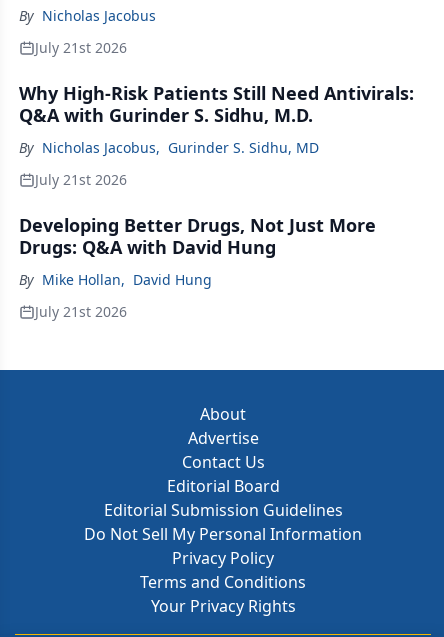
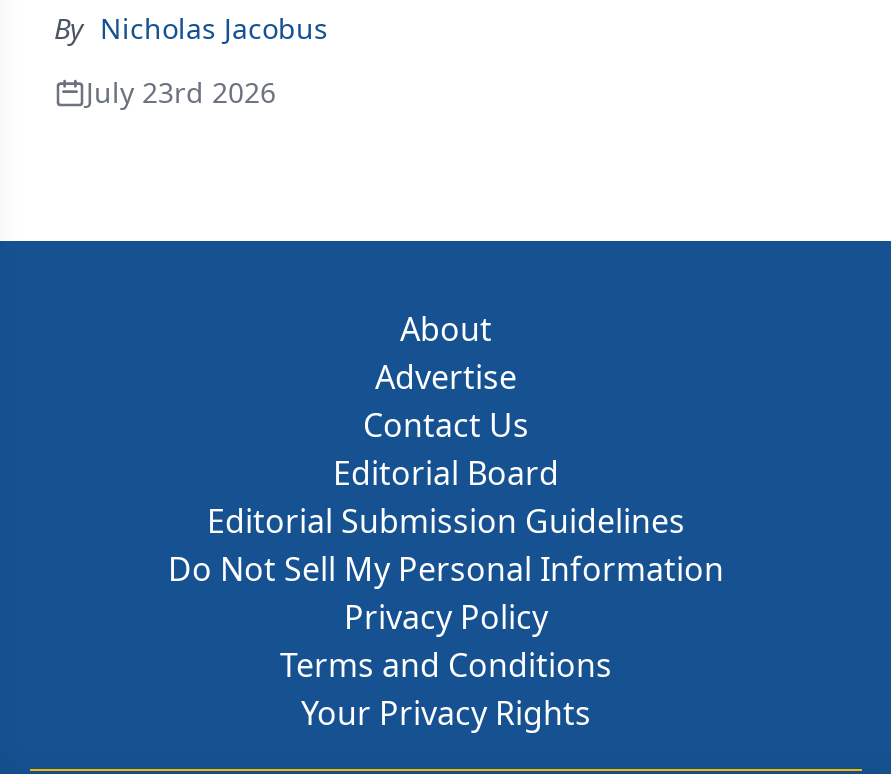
- July 21st 2026
- Why High-Risk Patients Still Need Antivirals:
- Q&A with Gurinder S. Sidhu, M.D.
- By Nicholas Jacobus, Gurinder S. Sidhu, MD
- July 21st 2026
- Developing Better Drugs, Not Just More
- Drugs: Q&A with David Hung
- By Mike Hollan, David Hung
- July 21st 2026
+ July 23rd 2026
